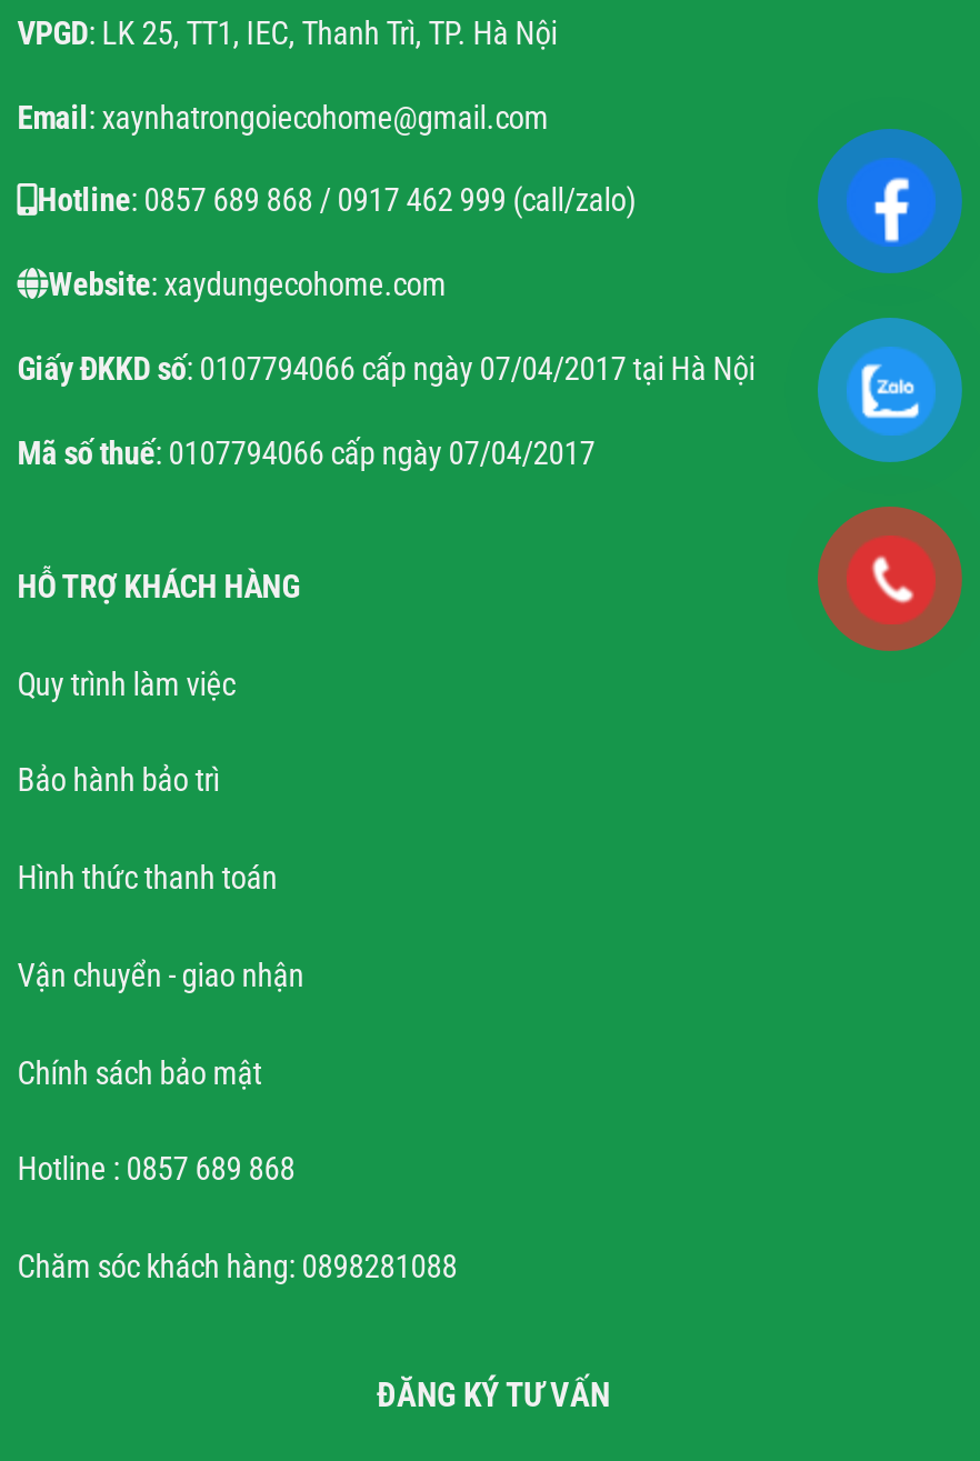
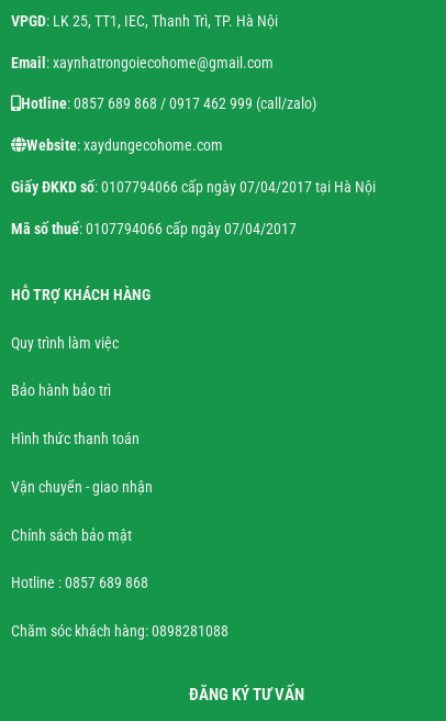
- [image]

- [image]

- [image]
